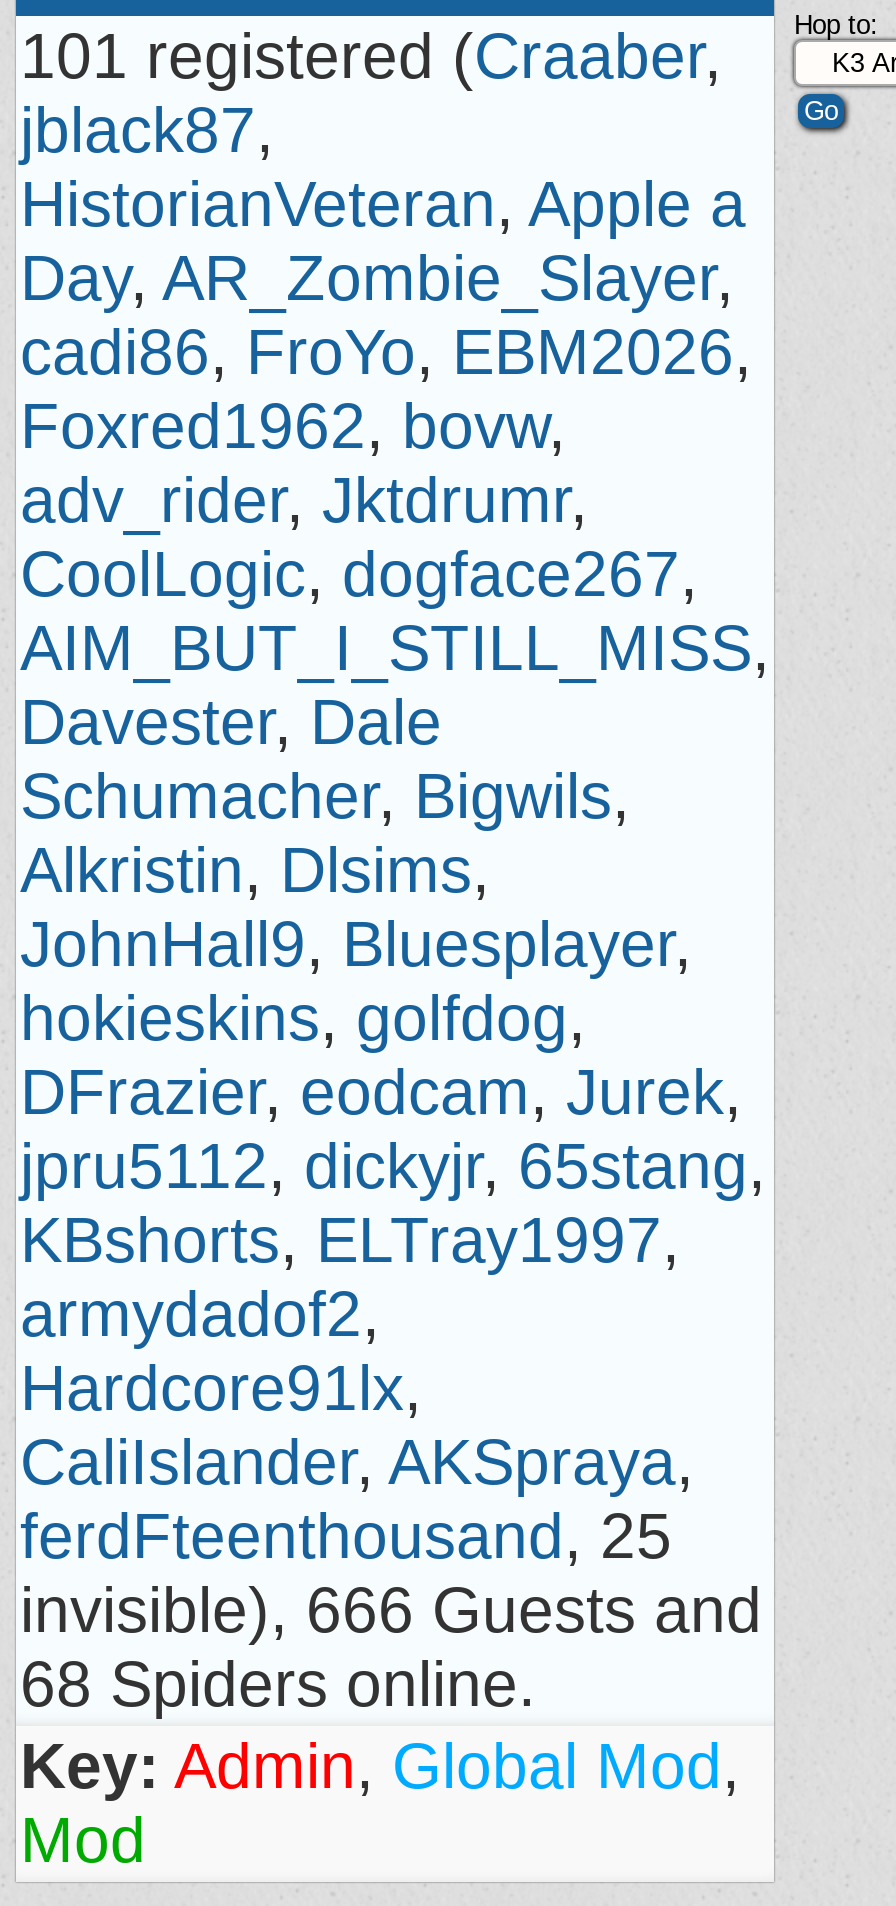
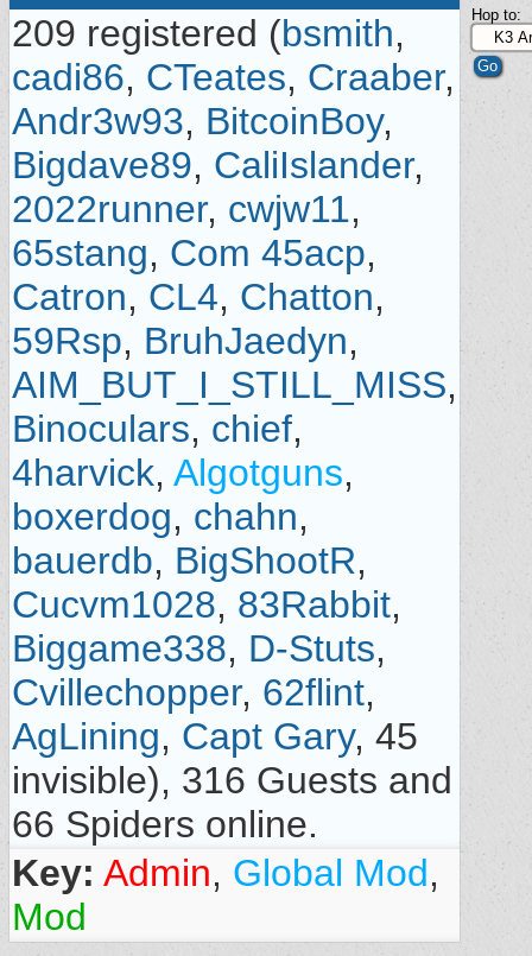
- 101 registered (Craaber,
- jblack87,
- HistorianVeteran, Apple a
- Day, AR_Zombie_Slayer,
- cadi86, FroYo, EBM2026,
- Foxred1962, bovw,
- adv_rider, Jktdrumr,
- CoolLogic, dogface267,
+ 209 registered (bsmith,
+ cadi86, CTeates, Craaber,
+ Andr3w93, BitcoinBoy,
+ Bigdave89, CaliIslander,
+ 2022runner, cwjw11,
+ 65stang, Com 45acp,
+ Catron, CL4, Chatton,
+ 59Rsp, BruhJaedyn,

- Davester, Dale
- Schumacher, Bigwils,
- Alkristin, Dlsims,
- JohnHall9, Bluesplayer,
- hokieskins, golfdog,
- DFrazier, eodcam, Jurek,
- jpru5112, dickyjr, 65stang,
- KBshorts, ELTray1997,
- armydadof2,
- Hardcore91lx,
- CaliIslander, AKSpraya,
- ferdFteenthousand, 25
- invisible), 666 Guests and
- 68 Spiders online.
+ Binoculars, chief,
+ 4harvick, Algotguns,
+ boxerdog, chahn,
+ bauerdb, BigShootR,
+ Cucvm1028, 83Rabbit,
+ Biggame338, D-Stuts,
+ Cvillechopper, 62flint,
+ AgLining, Capt Gary, 45
+ invisible), 316 Guests and
+ 66 Spiders online.
